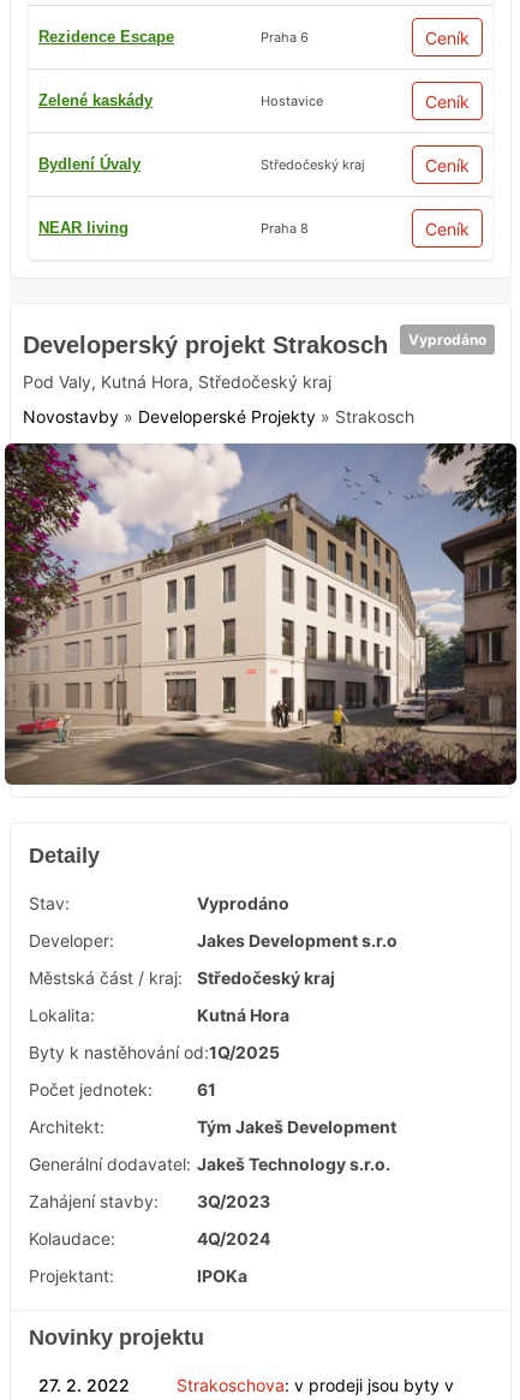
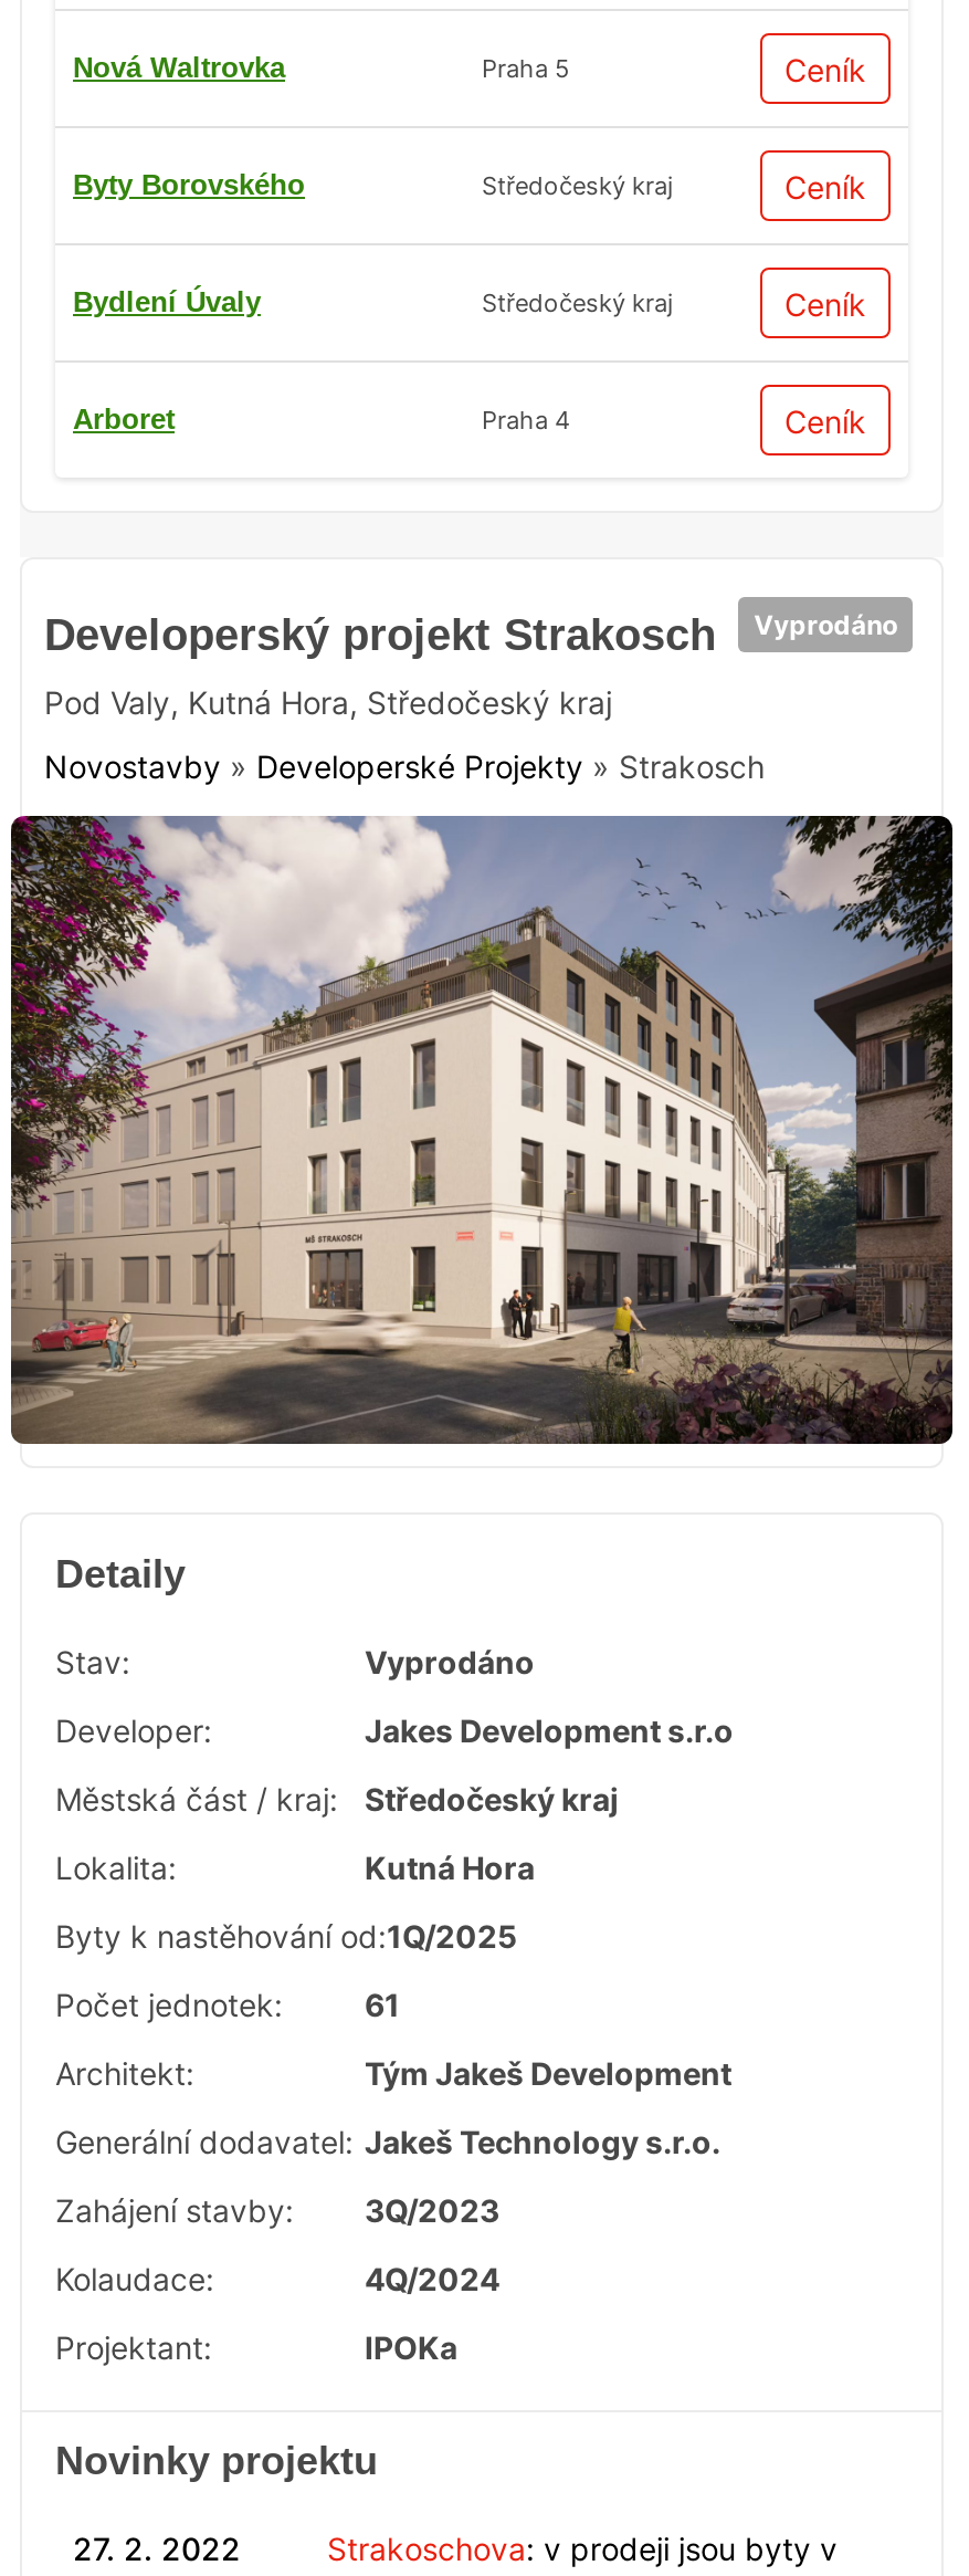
- Rezidence Escape
- Praha 6
+ Nová Waltrovka
+ Praha 5

- Zelené kaskády
- Hostavice
+ Byty Borovského
+ Středočeský kraj

- NEAR living
- Praha 8
+ Arboret
+ Praha 4
